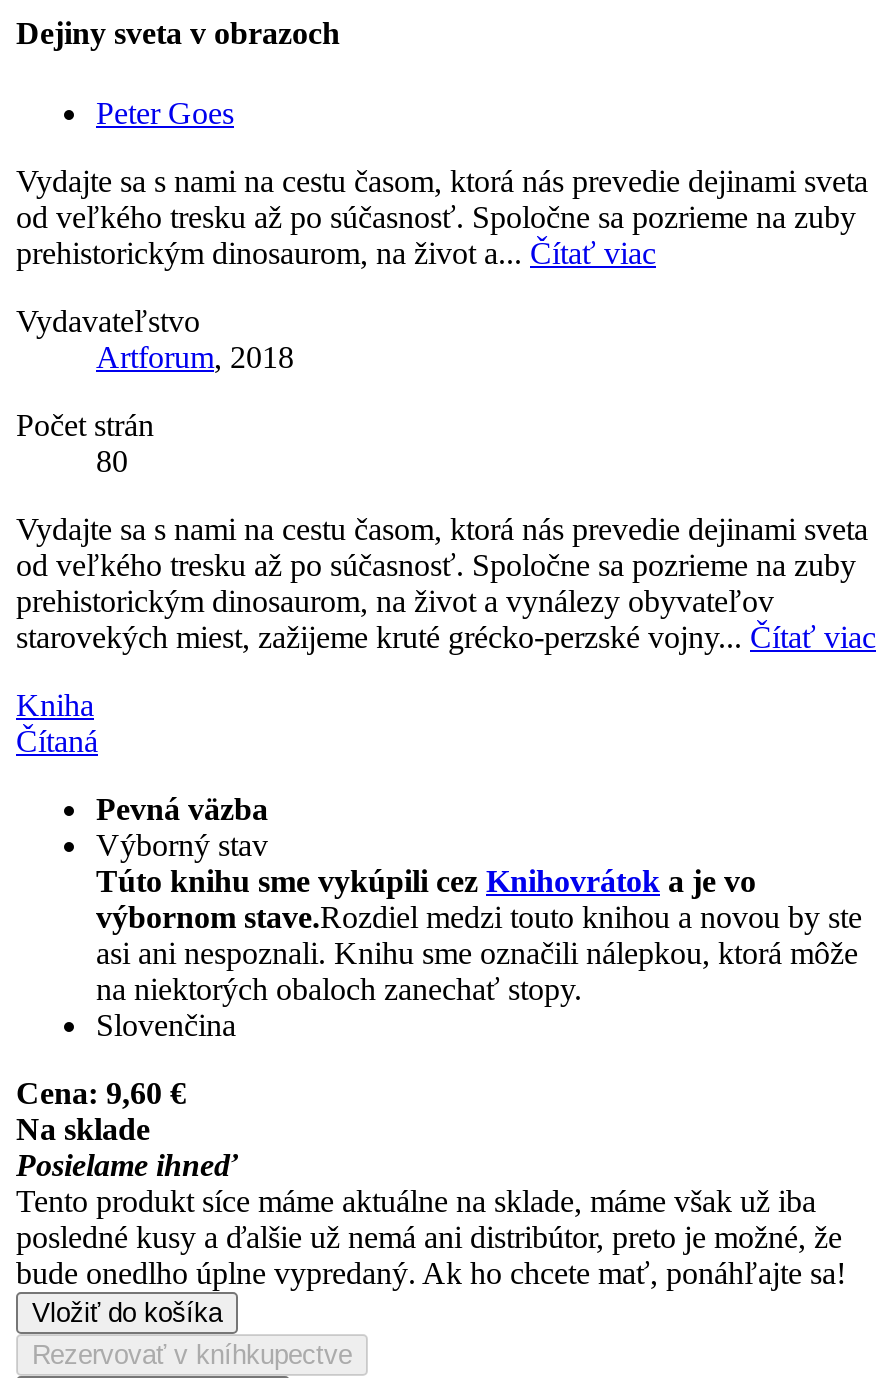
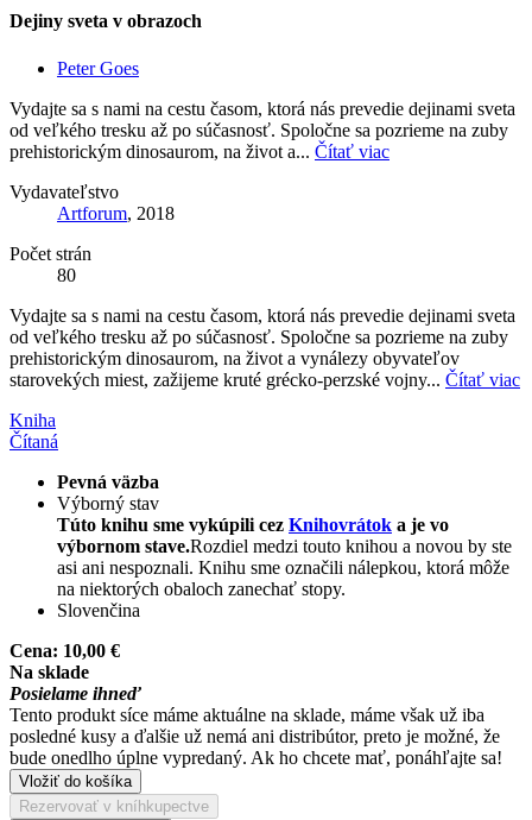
- Cena: 9,60 €
+ Cena: 10,00 €
